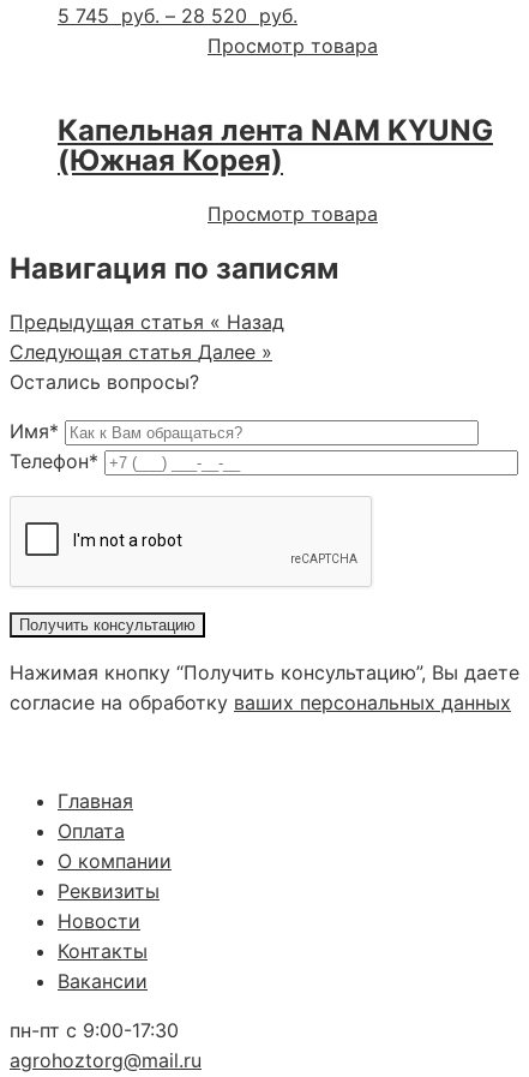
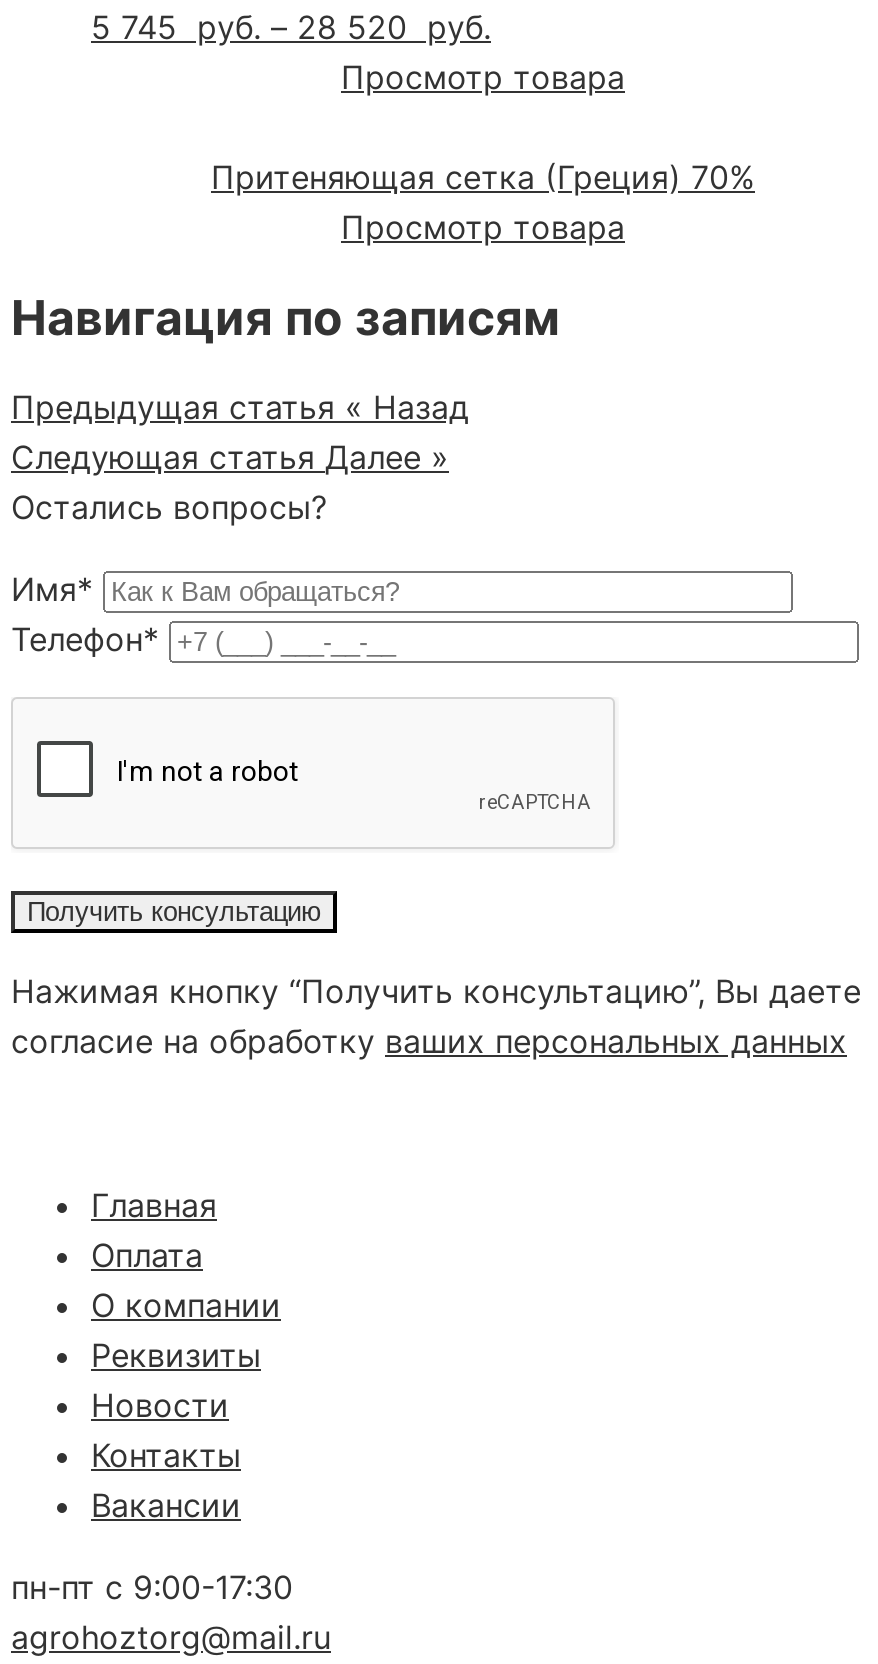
- Капельная лента NAM KYUNG
- (Южная Корея)
+ Притеняющая сетка (Греция) 70%
